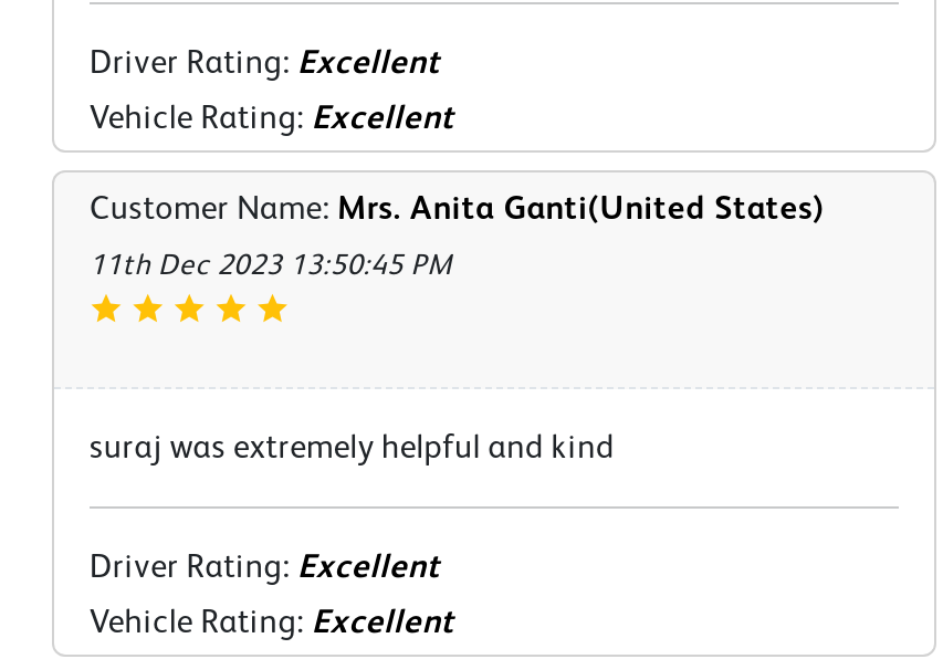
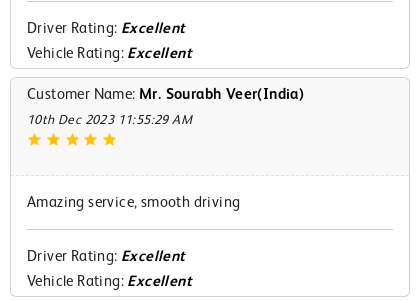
- Customer Name: Mrs. Anita Ganti(United States)
+ Customer Name: Mr. Sourabh Veer(India)

- 11th Dec 2023 13:50:45 PM
+ 10th Dec 2023 11:55:29 AM

- suraj was extremely helpful and kind
+ Amazing service, smooth driving
